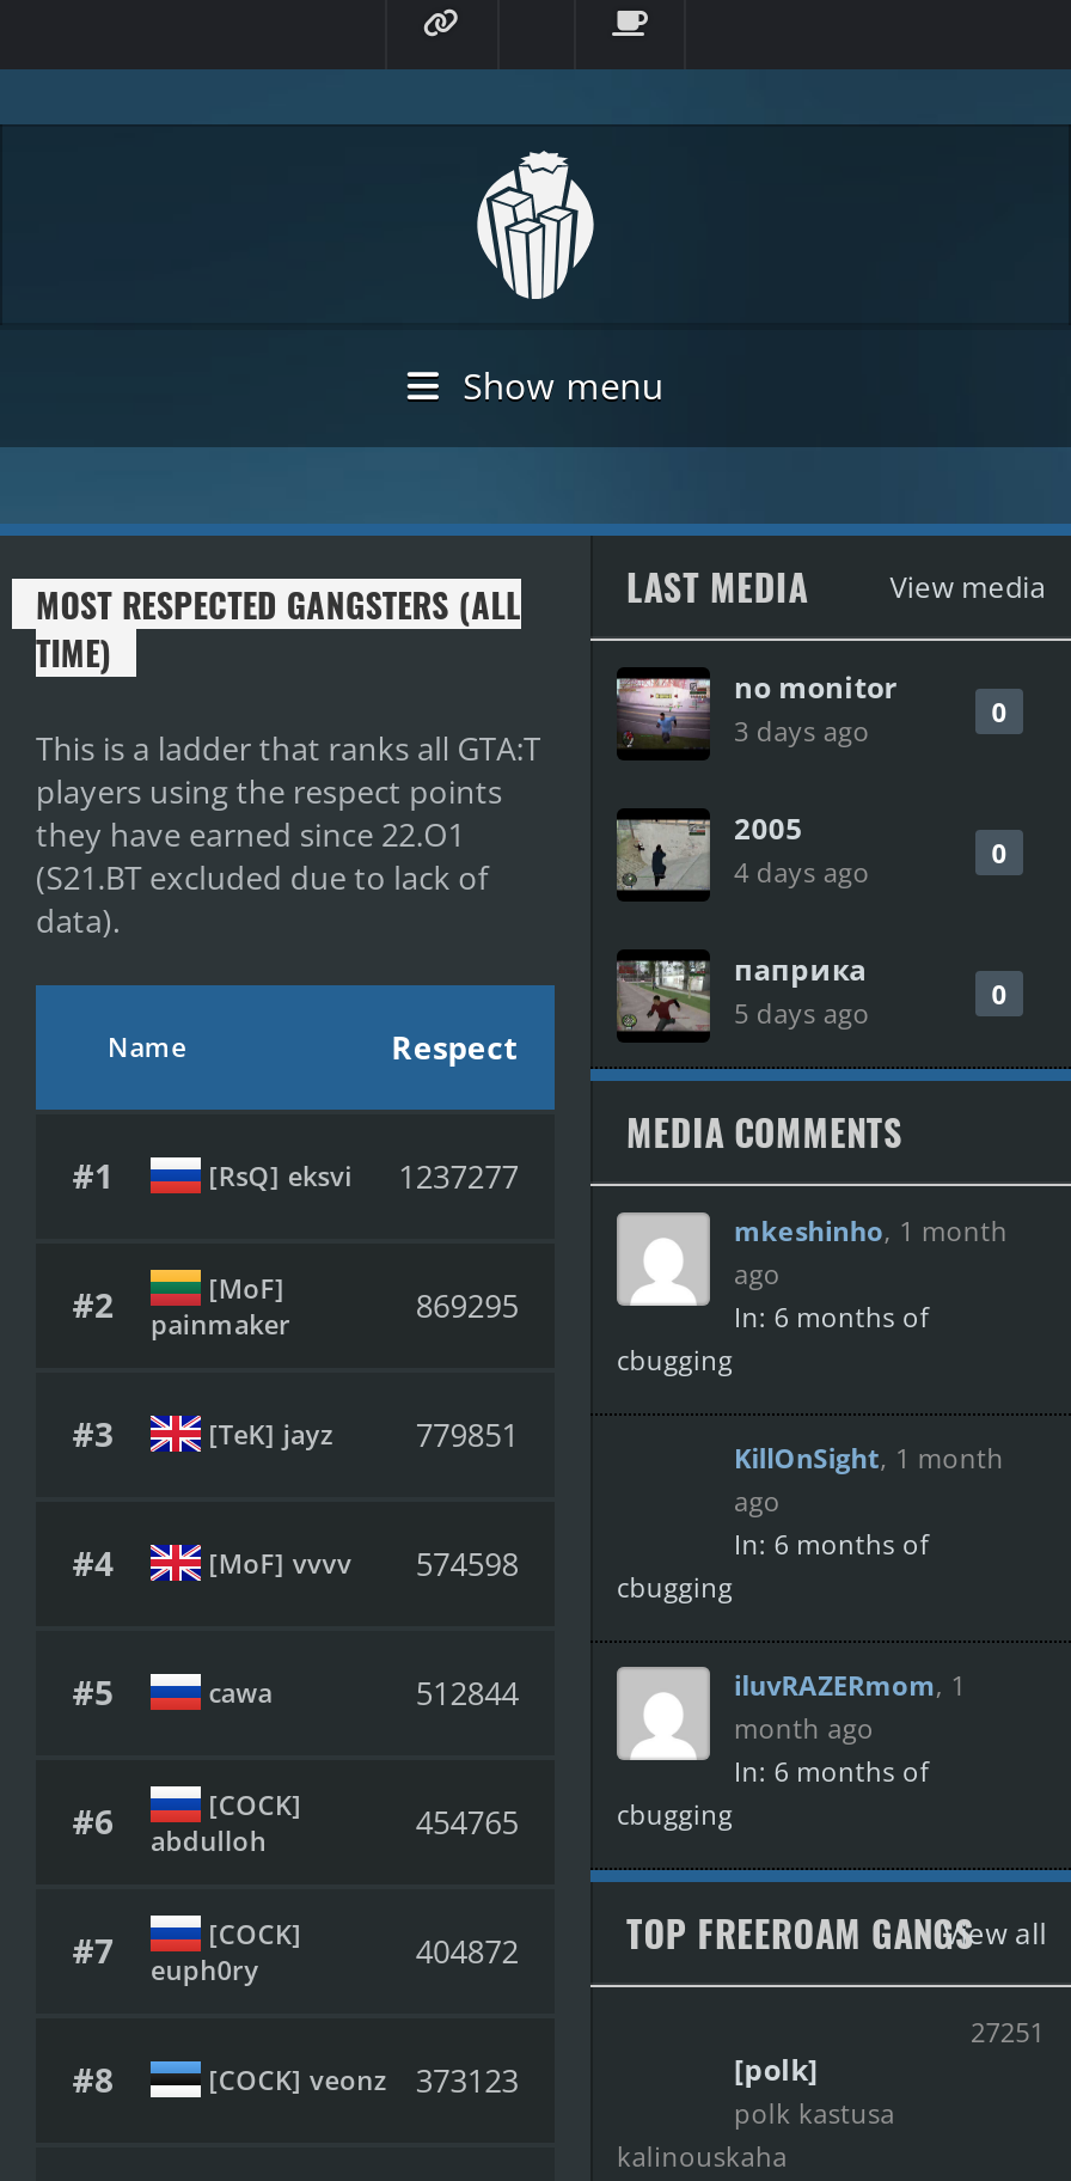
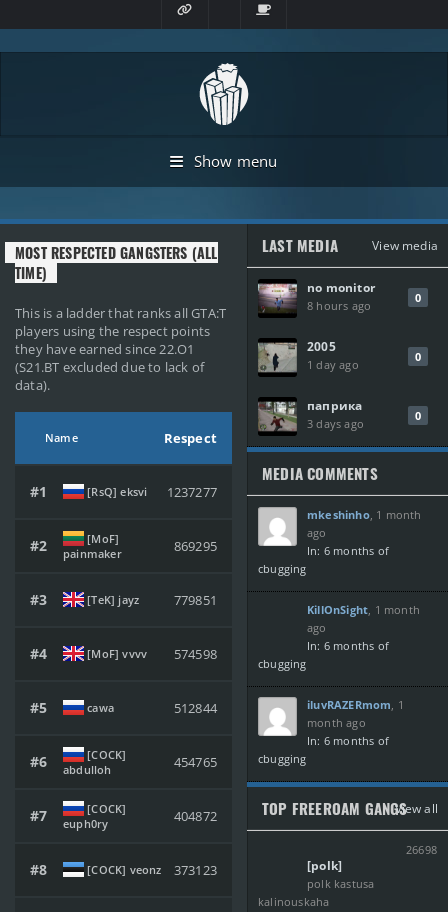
- 3 days ago
+ 8 hours ago

- 4 days ago
+ 1 day ago

- 5 days ago
+ 3 days ago

- 27251
+ 26698
